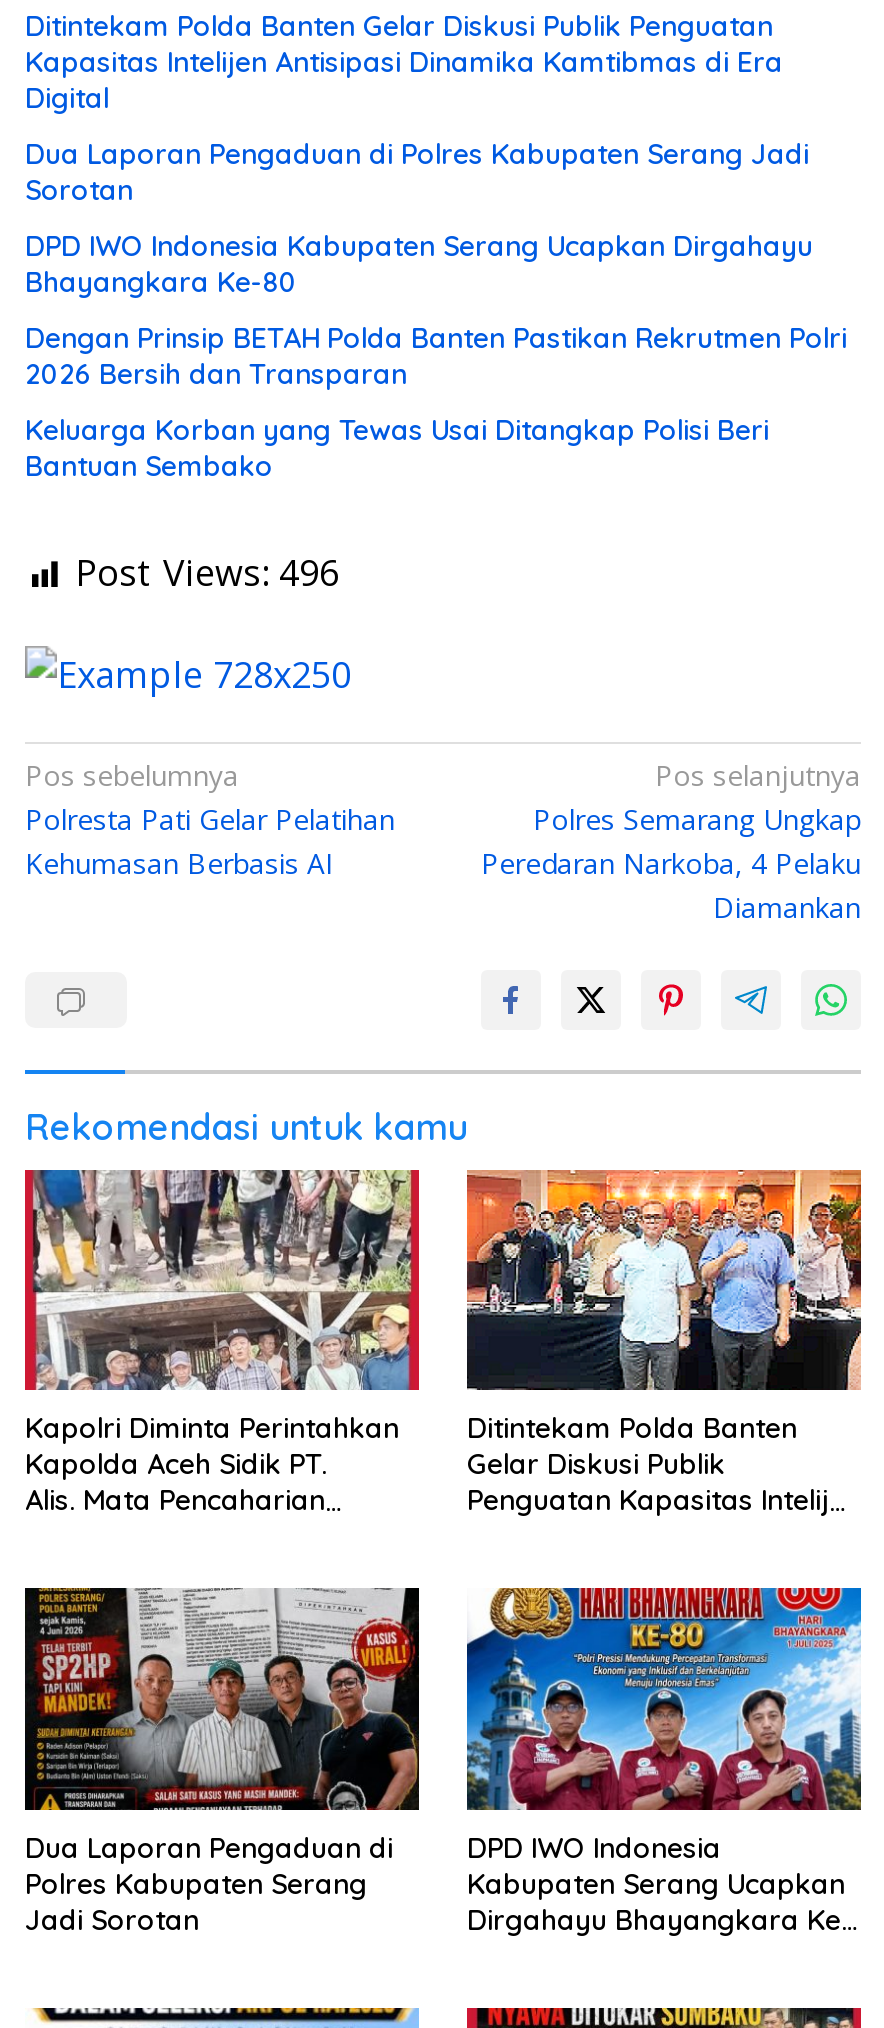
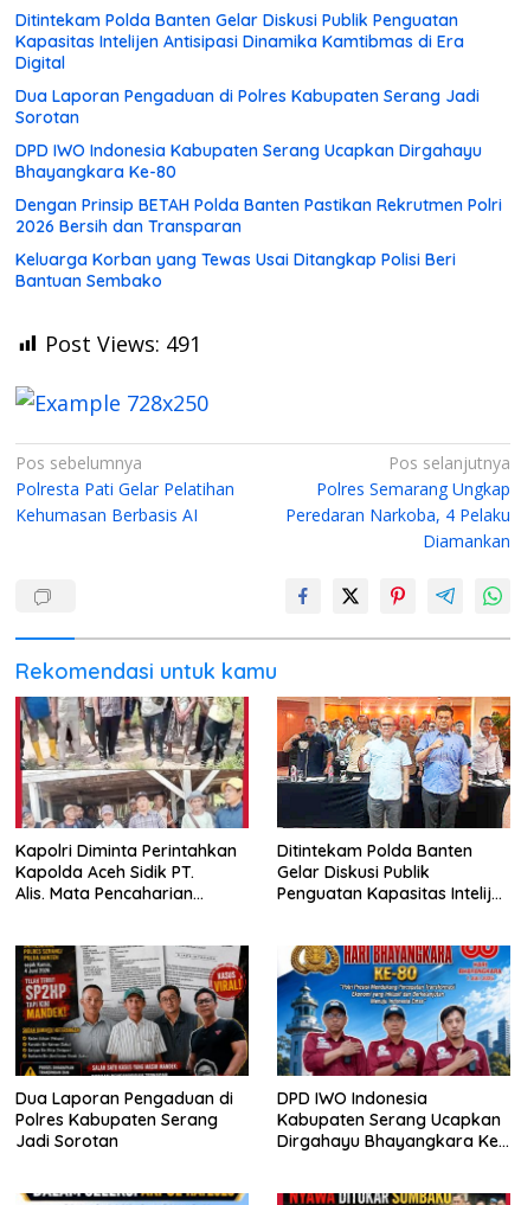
- Post Views: 496
+ Post Views: 491
